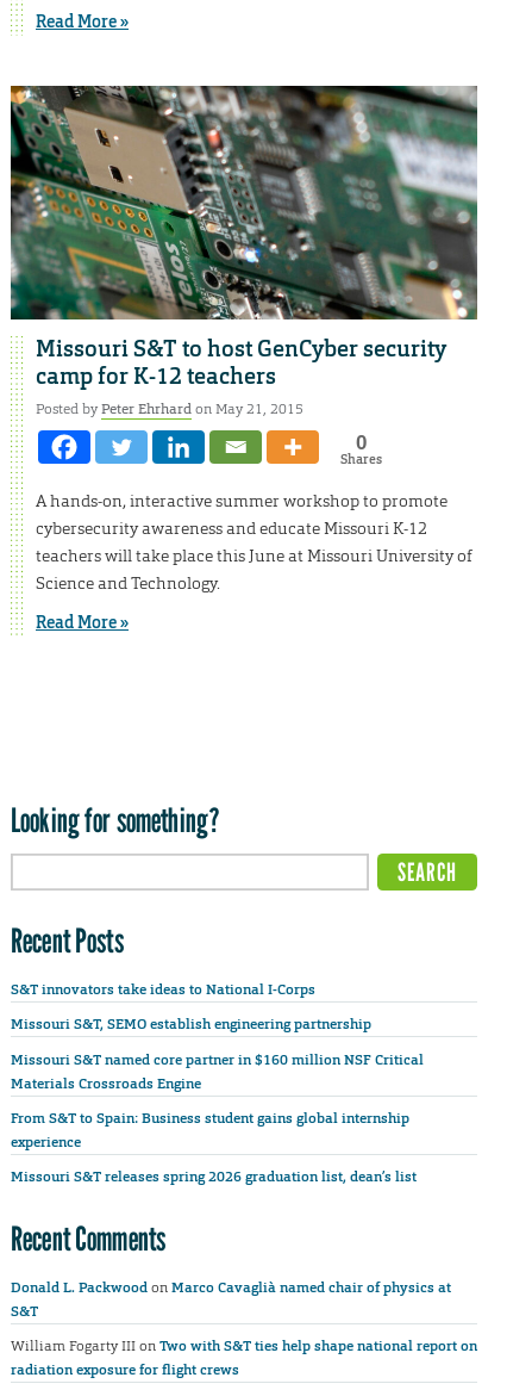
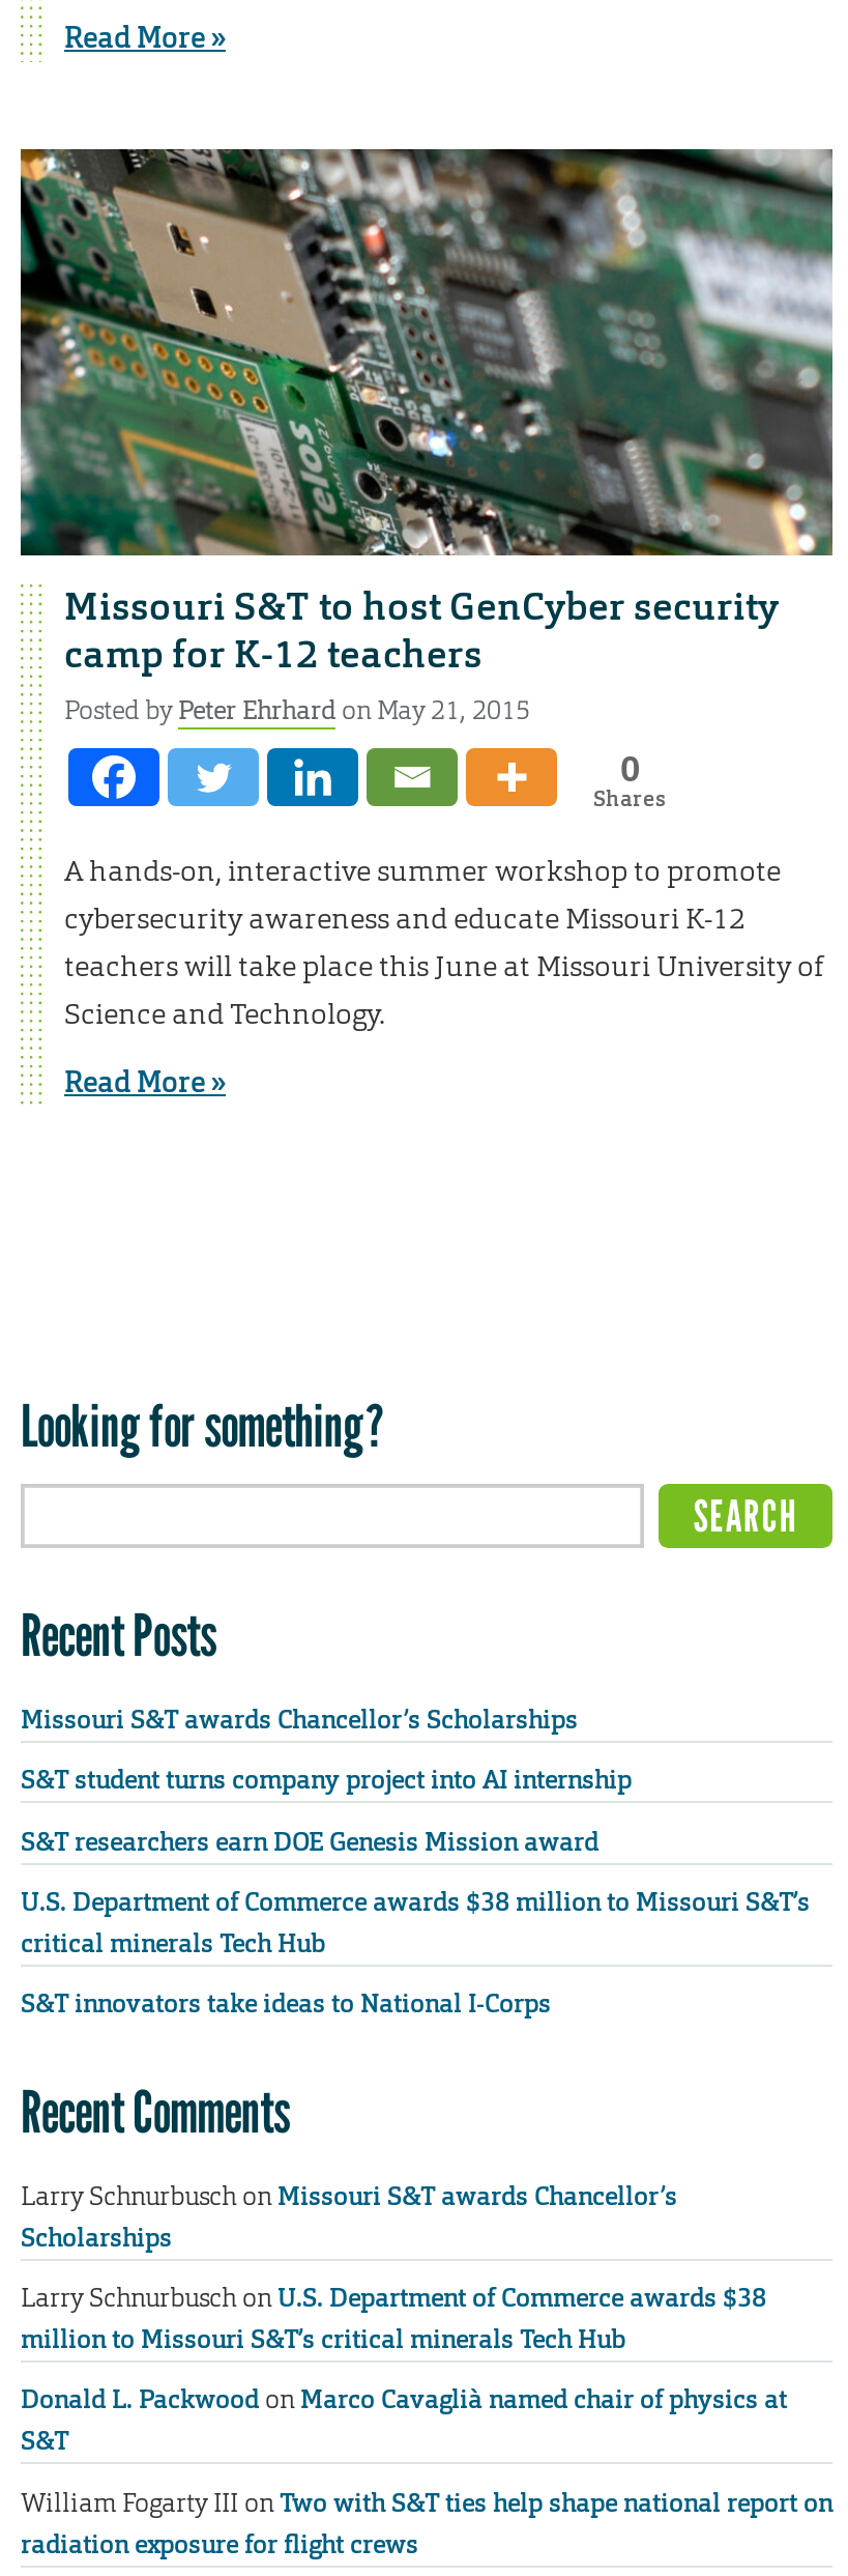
+ Missouri S&T awards Chancellor’s Scholarships
+ S&T student turns company project into AI internship
+ S&T researchers earn DOE Genesis Mission award
+ U.S. Department of Commerce awards $38 million to Missouri S&T’s
+ critical minerals Tech Hub

moved down: S&T innovators take ideas to National I-Corps

- Missouri S&T, SEMO establish engineering partnership
- Missouri S&T named core partner in $160 million NSF Critical
- Materials Crossroads Engine
- From S&T to Spain: Business student gains global internship
- experience
- Missouri S&T releases spring 2026 graduation list, dean’s list

moved up: Recent Comments

+ Larry Schnurbusch on Missouri S&T awards Chancellor’s
+ Scholarships
+ Larry Schnurbusch on U.S. Department of Commerce awards $38
+ million to Missouri S&T’s critical minerals Tech Hub
